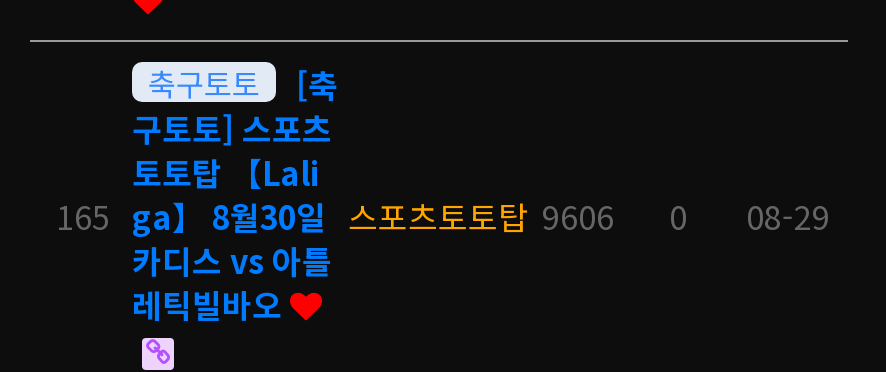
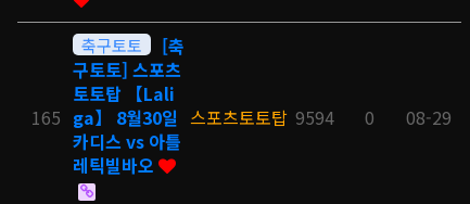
- 스포츠토토탑 9606
+ 스포츠토토탑 9594
